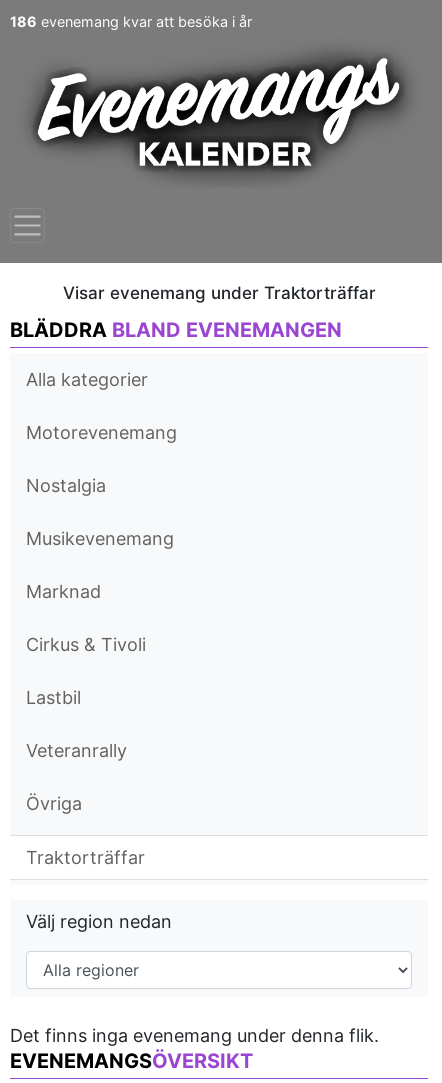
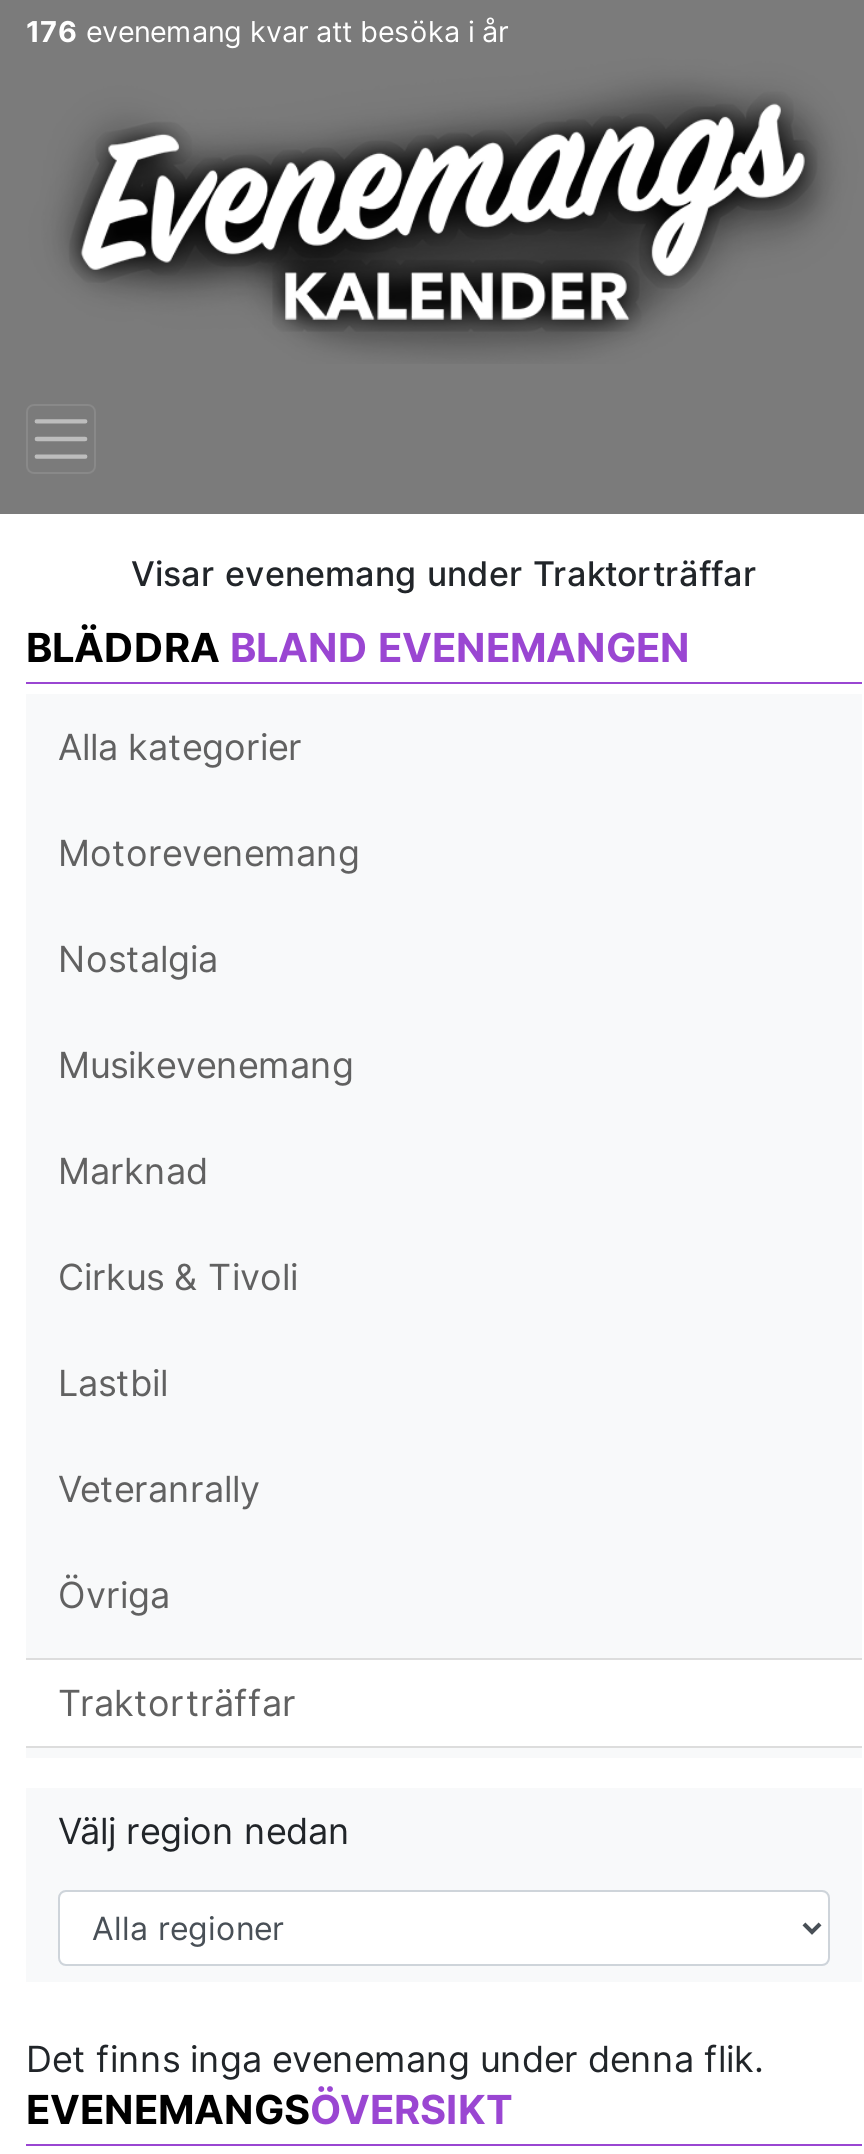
- 186 evenemang kvar att besöka i år
+ 176 evenemang kvar att besöka i år
